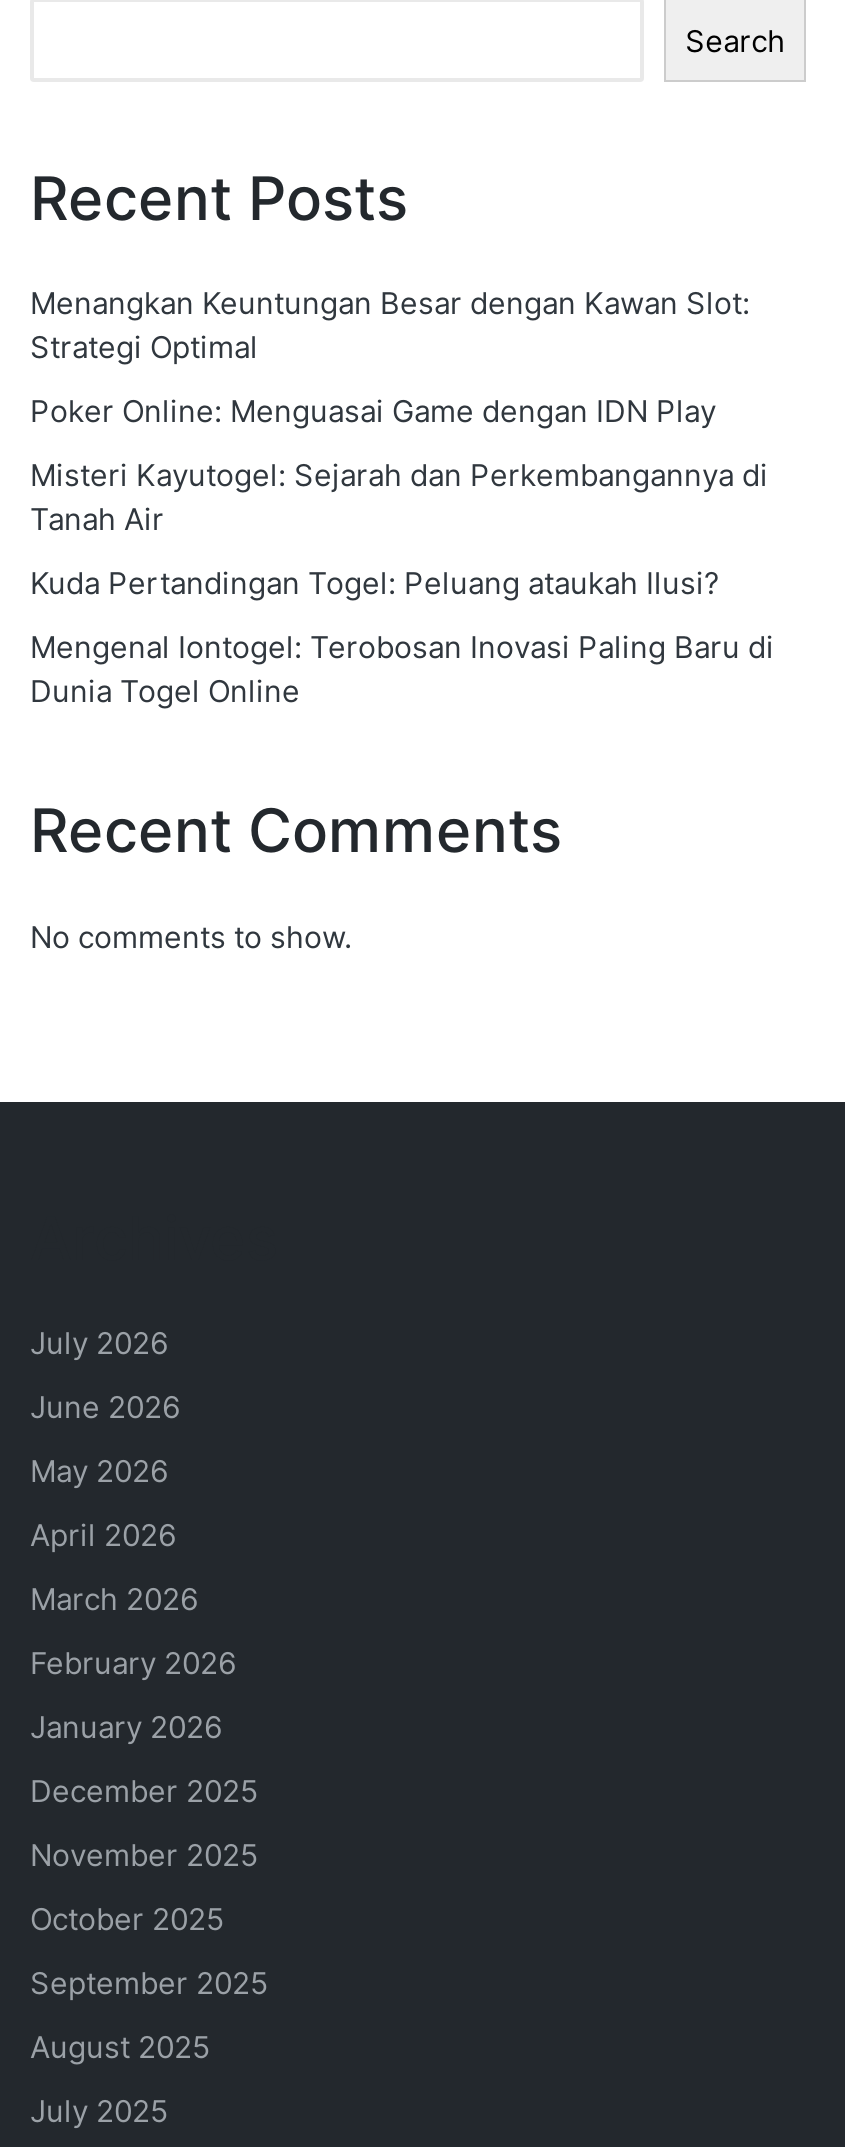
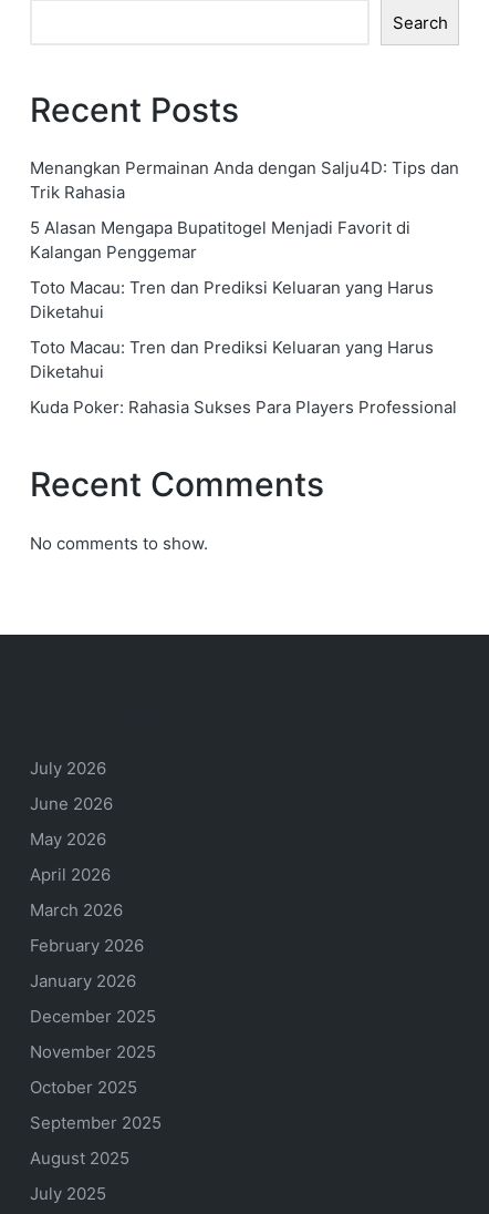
- Menangkan Keuntungan Besar dengan Kawan Slot:
- Strategi Optimal
+ Menangkan Permainan Anda dengan Salju4D: Tips dan
+ Trik Rahasia

- Poker Online: Menguasai Game dengan IDN Play
+ 5 Alasan Mengapa Bupatitogel Menjadi Favorit di
+ Kalangan Penggemar

- Misteri Kayutogel: Sejarah dan Perkembangannya di
- Tanah Air
+ Toto Macau: Tren dan Prediksi Keluaran yang Harus
+ Diketahui

- Kuda Pertandingan Togel: Peluang ataukah Ilusi?
+ Toto Macau: Tren dan Prediksi Keluaran yang Harus
+ Diketahui

- Mengenal Iontogel: Terobosan Inovasi Paling Baru di
- Dunia Togel Online
+ Kuda Poker: Rahasia Sukses Para Players Professional
